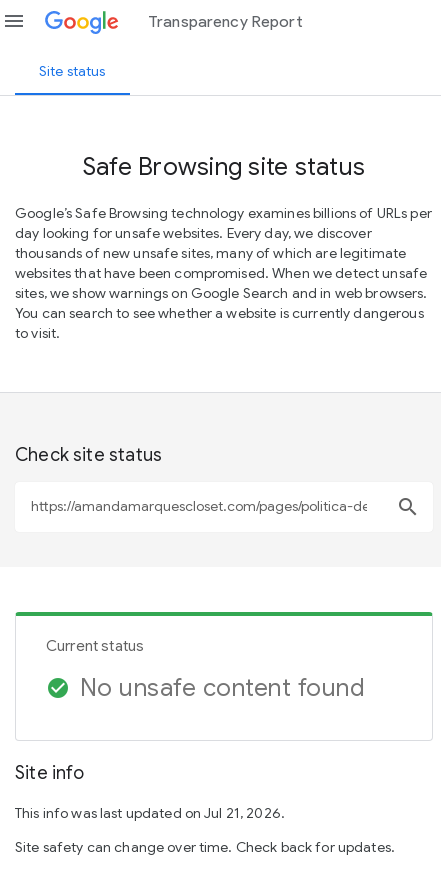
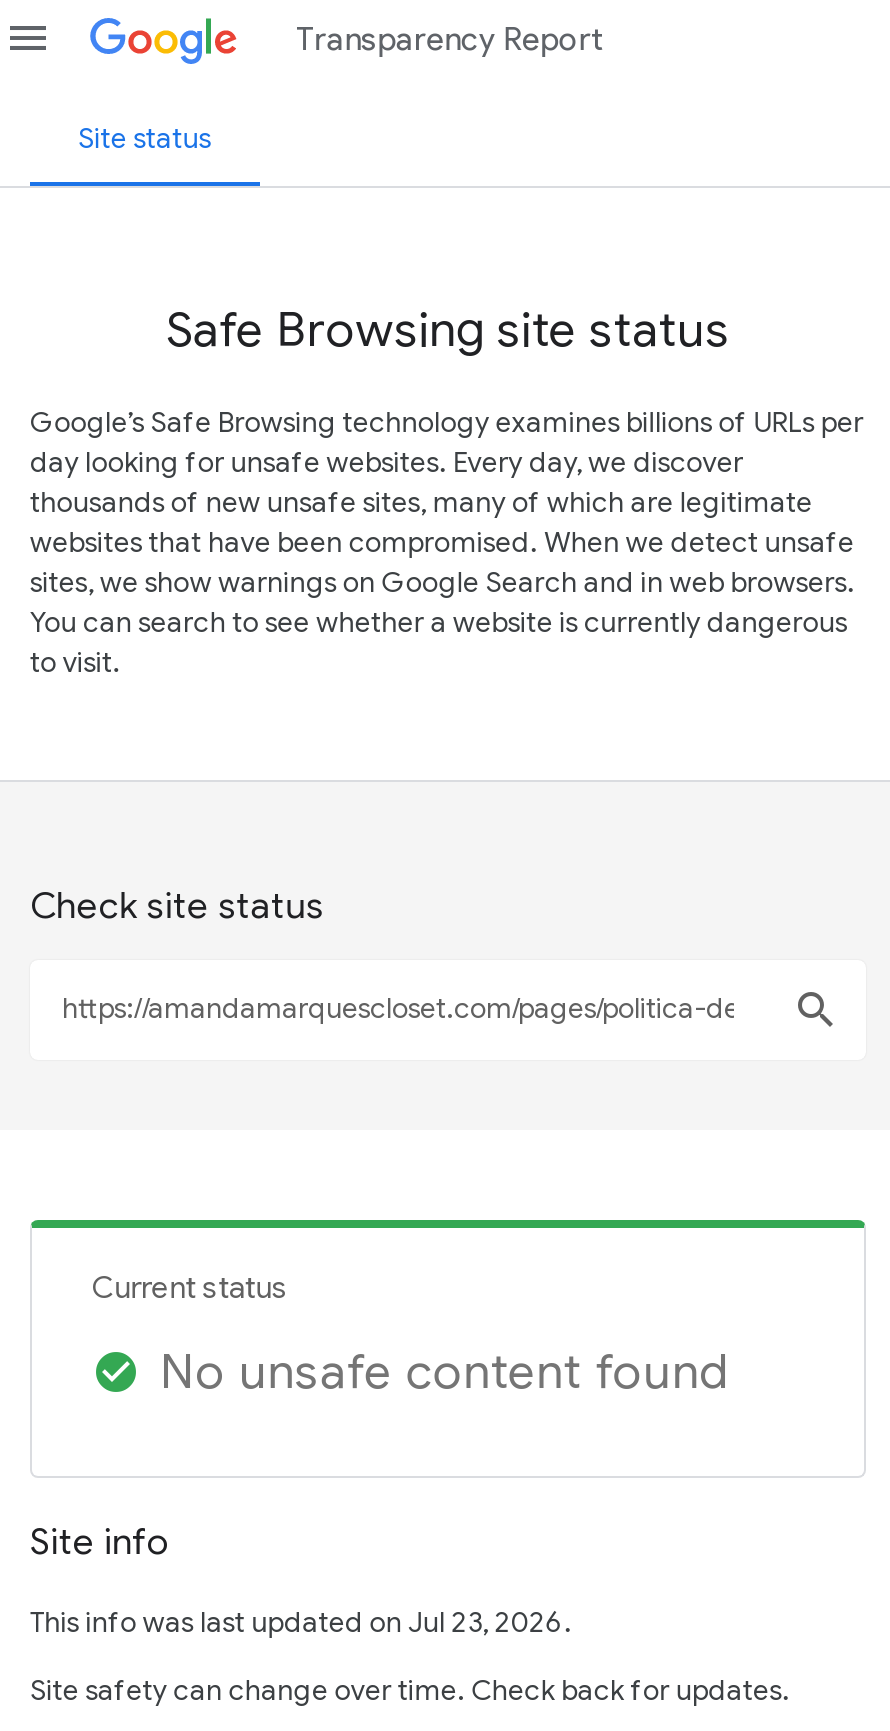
- This info was last updated on Jul 21, 2026.
+ This info was last updated on Jul 23, 2026.
